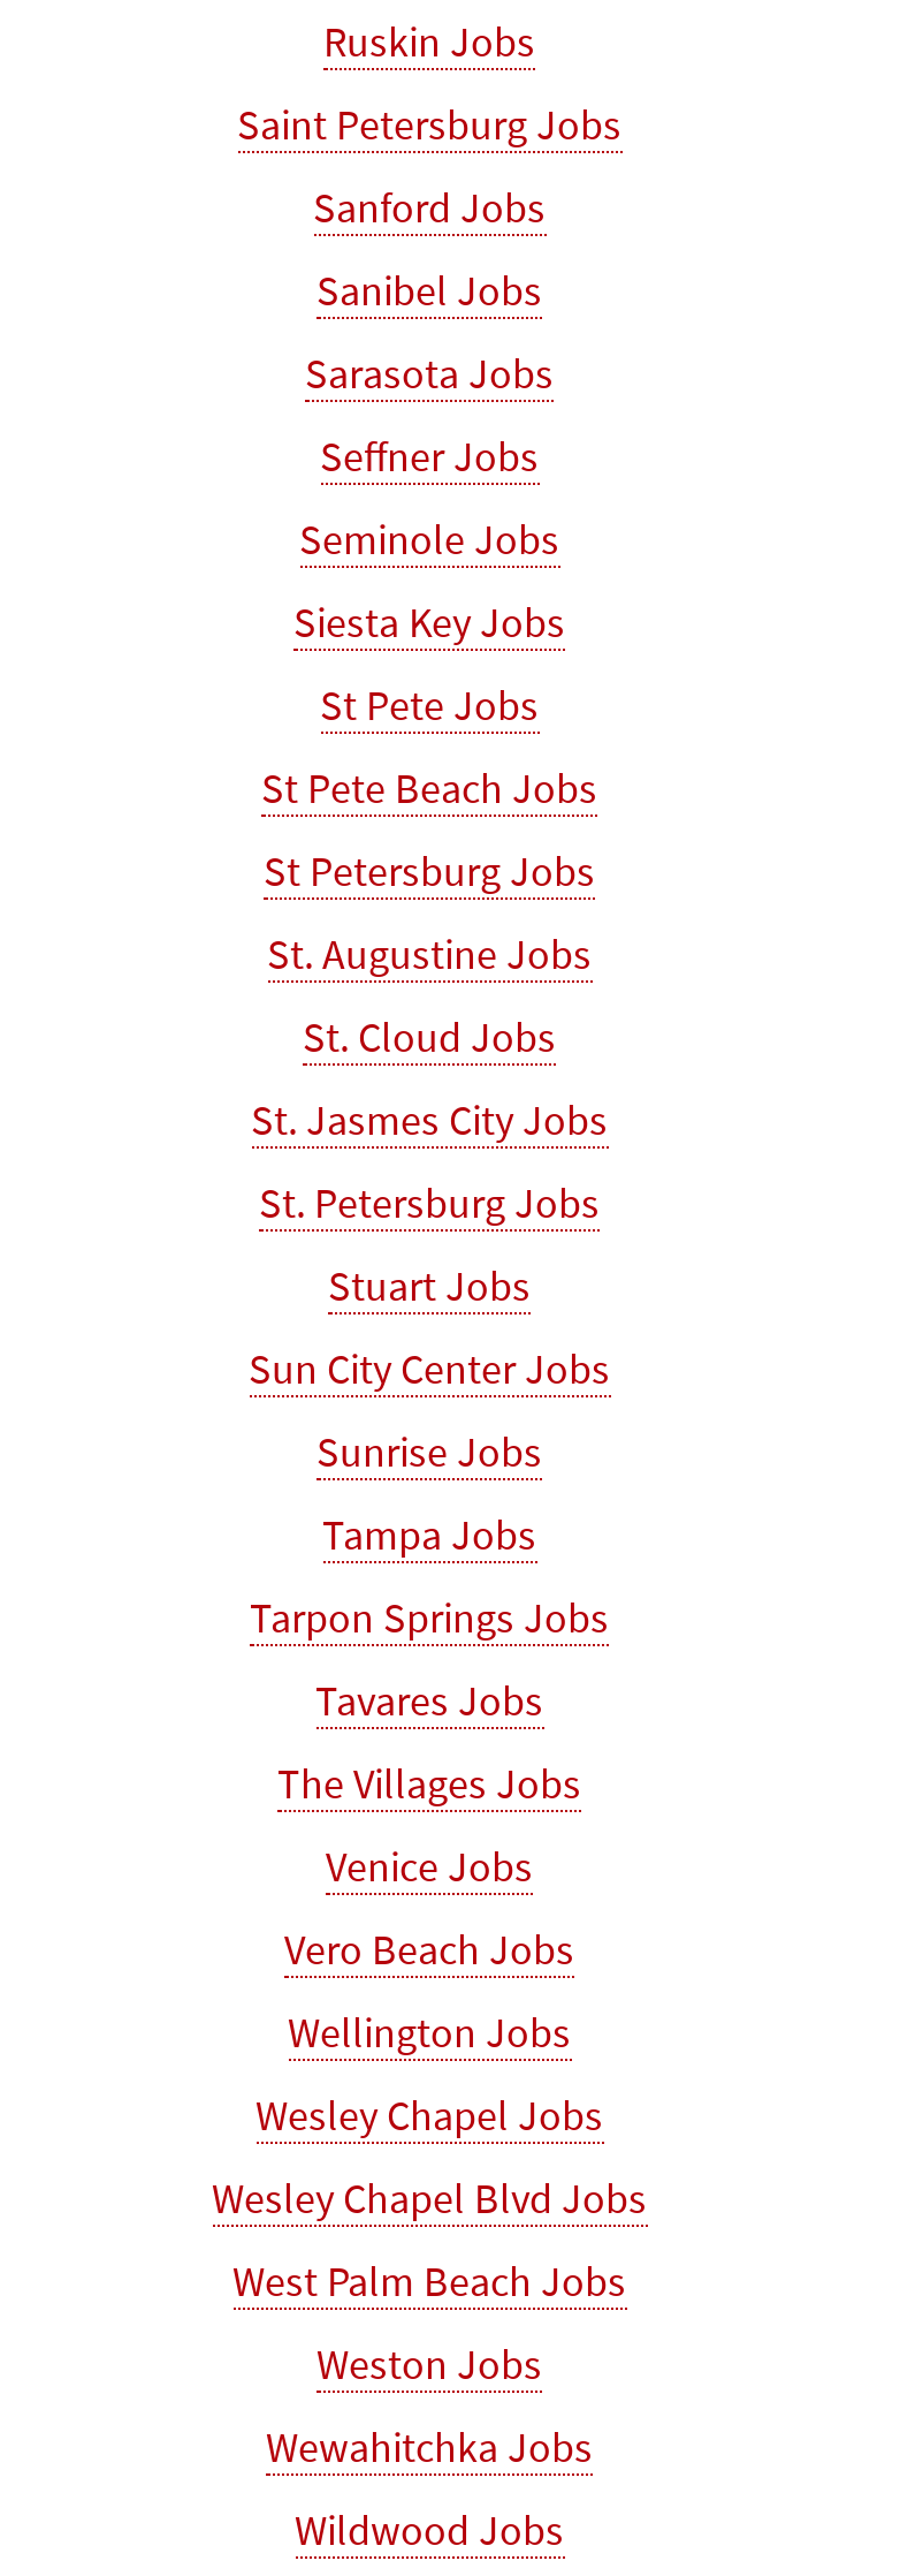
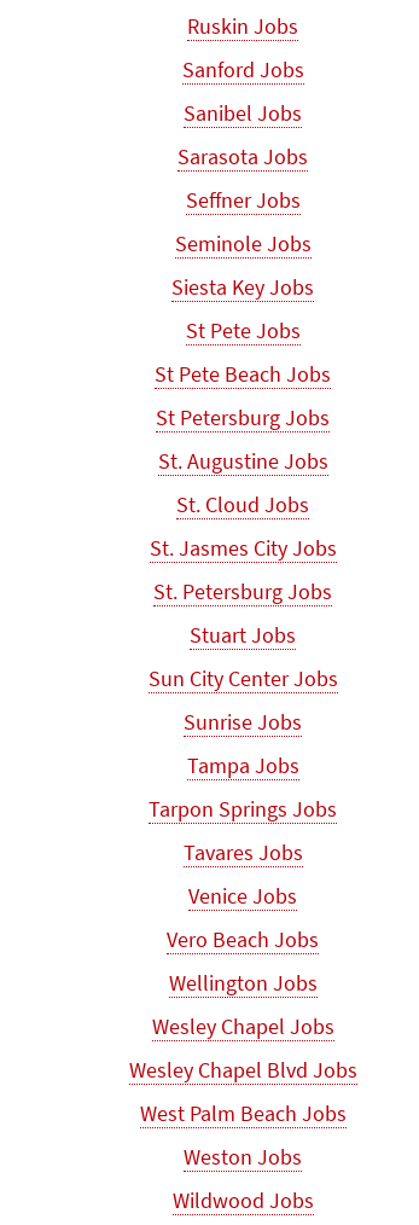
- Saint Petersburg Jobs

- The Villages Jobs

- Wewahitchka Jobs
